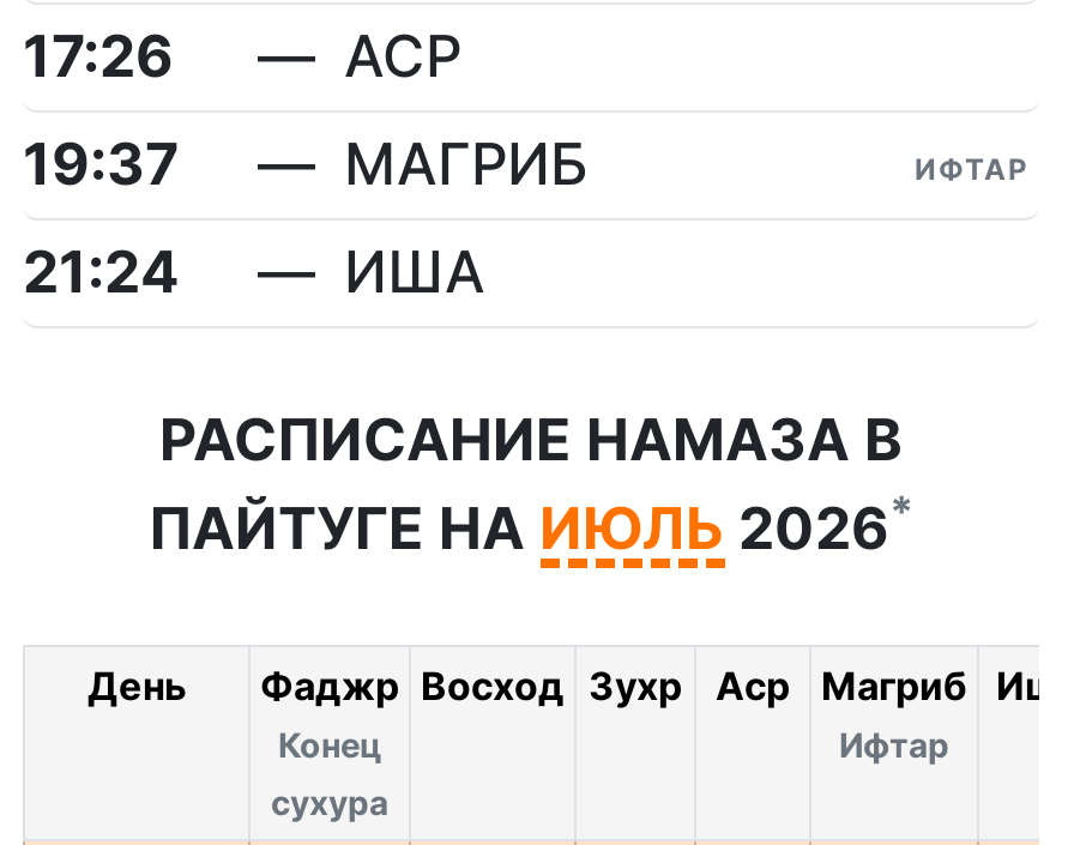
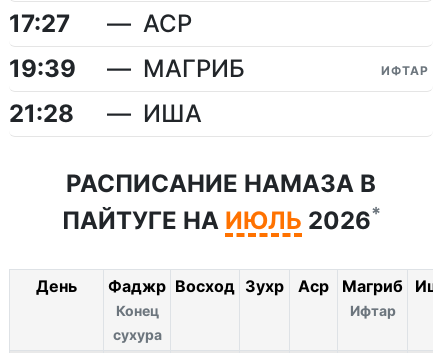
- 17:26
+ 17:27

- 19:37
+ 19:39

- 21:24
+ 21:28
